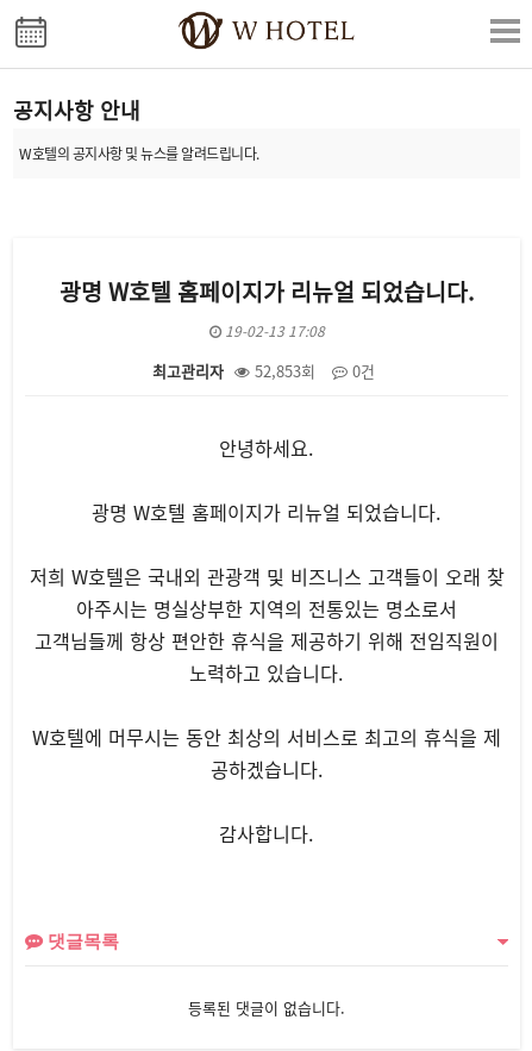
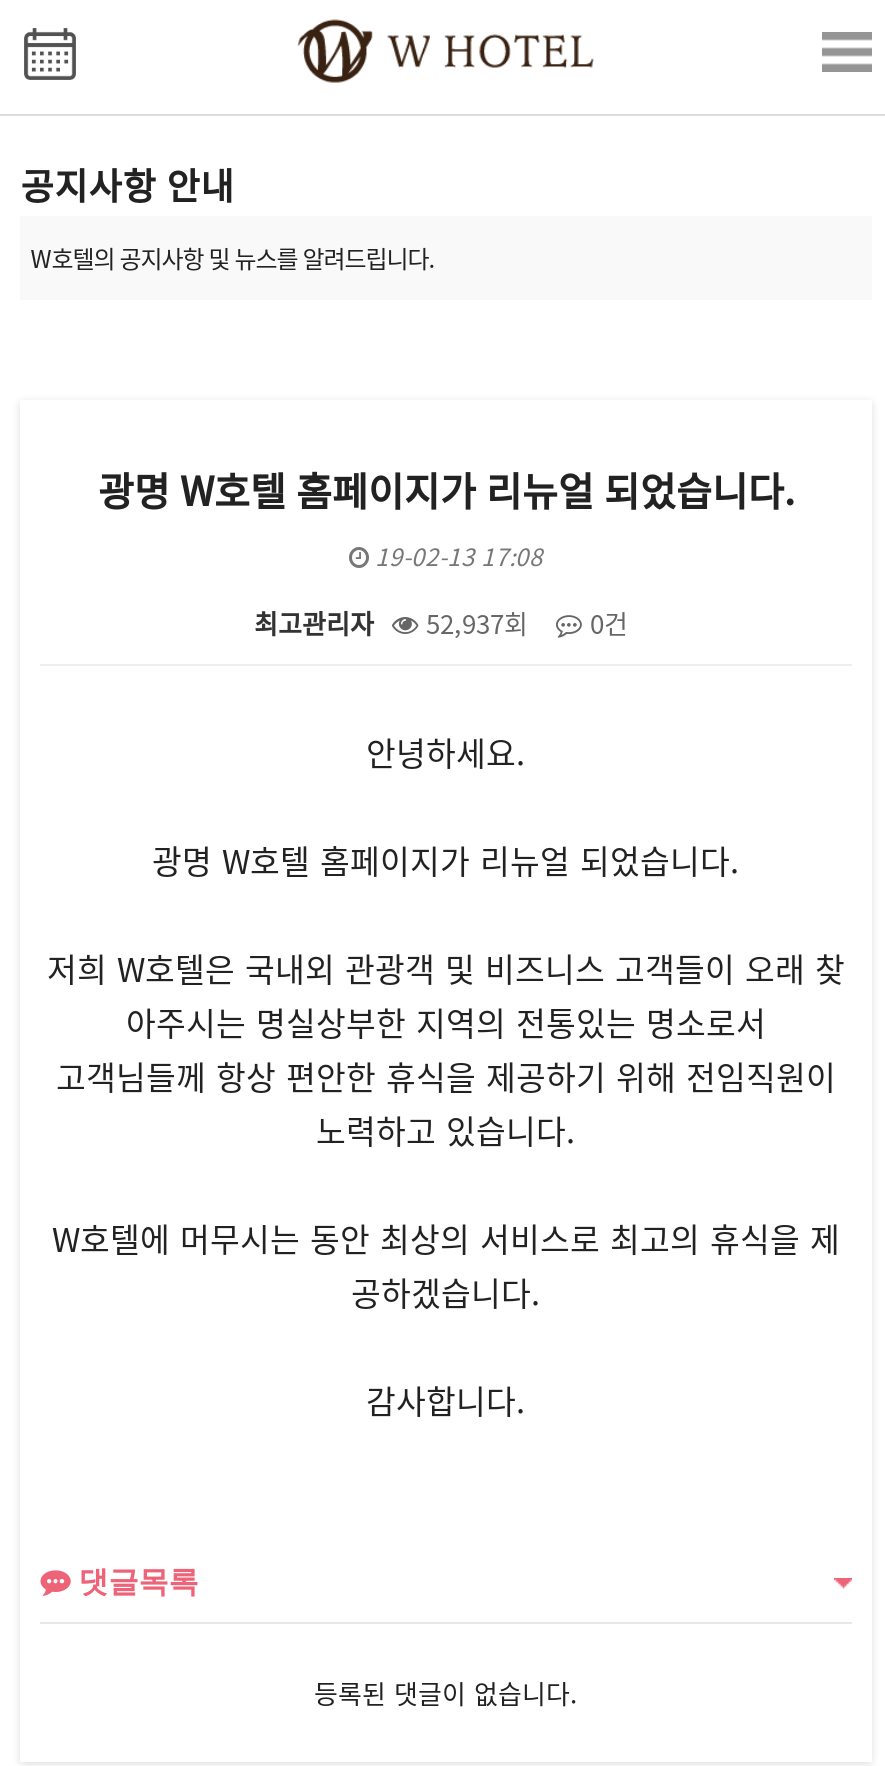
- 최고관리자 52,853회 0건
+ 최고관리자 52,937회 0건
